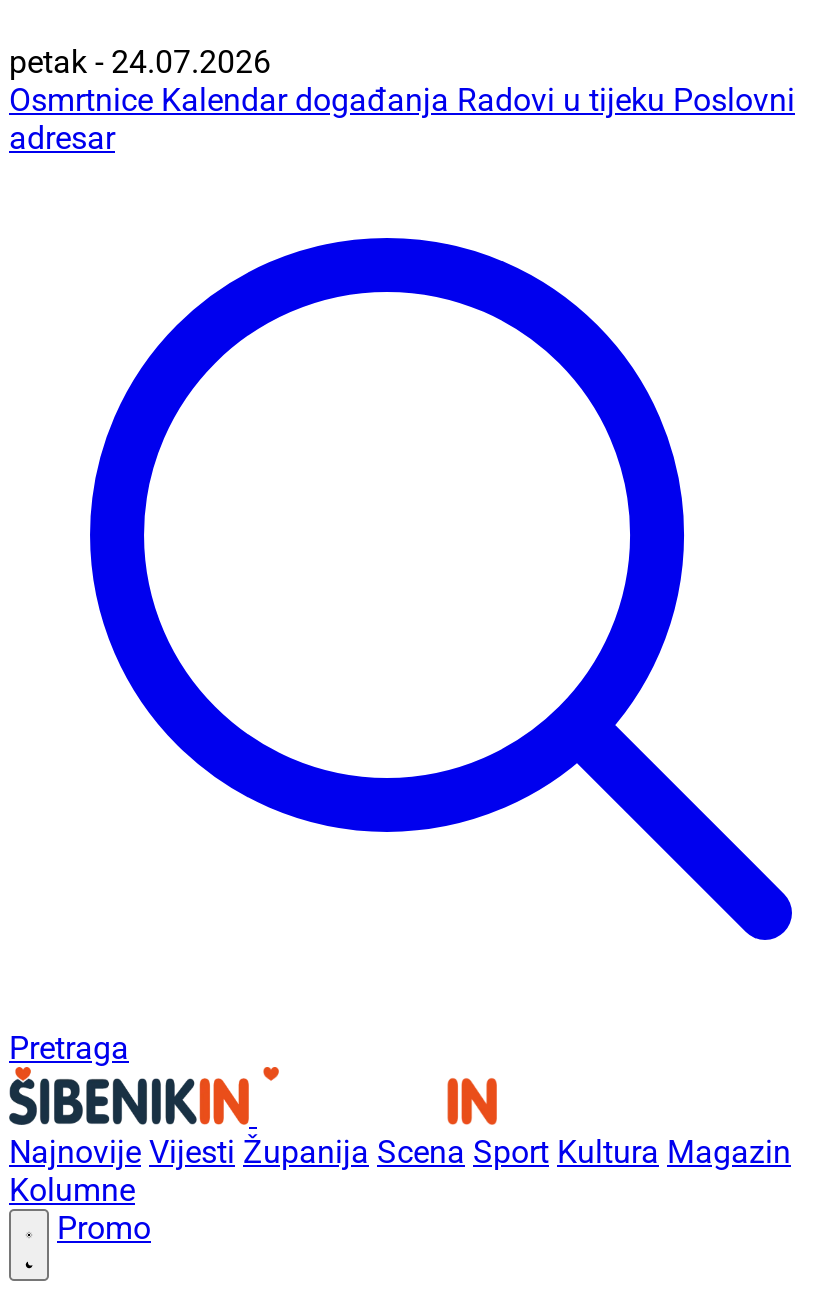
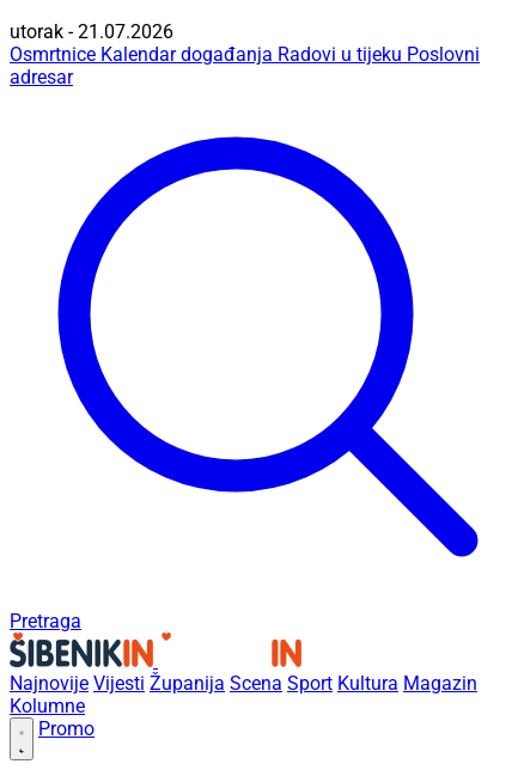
- petak - 24.07.2026
+ utorak - 21.07.2026
